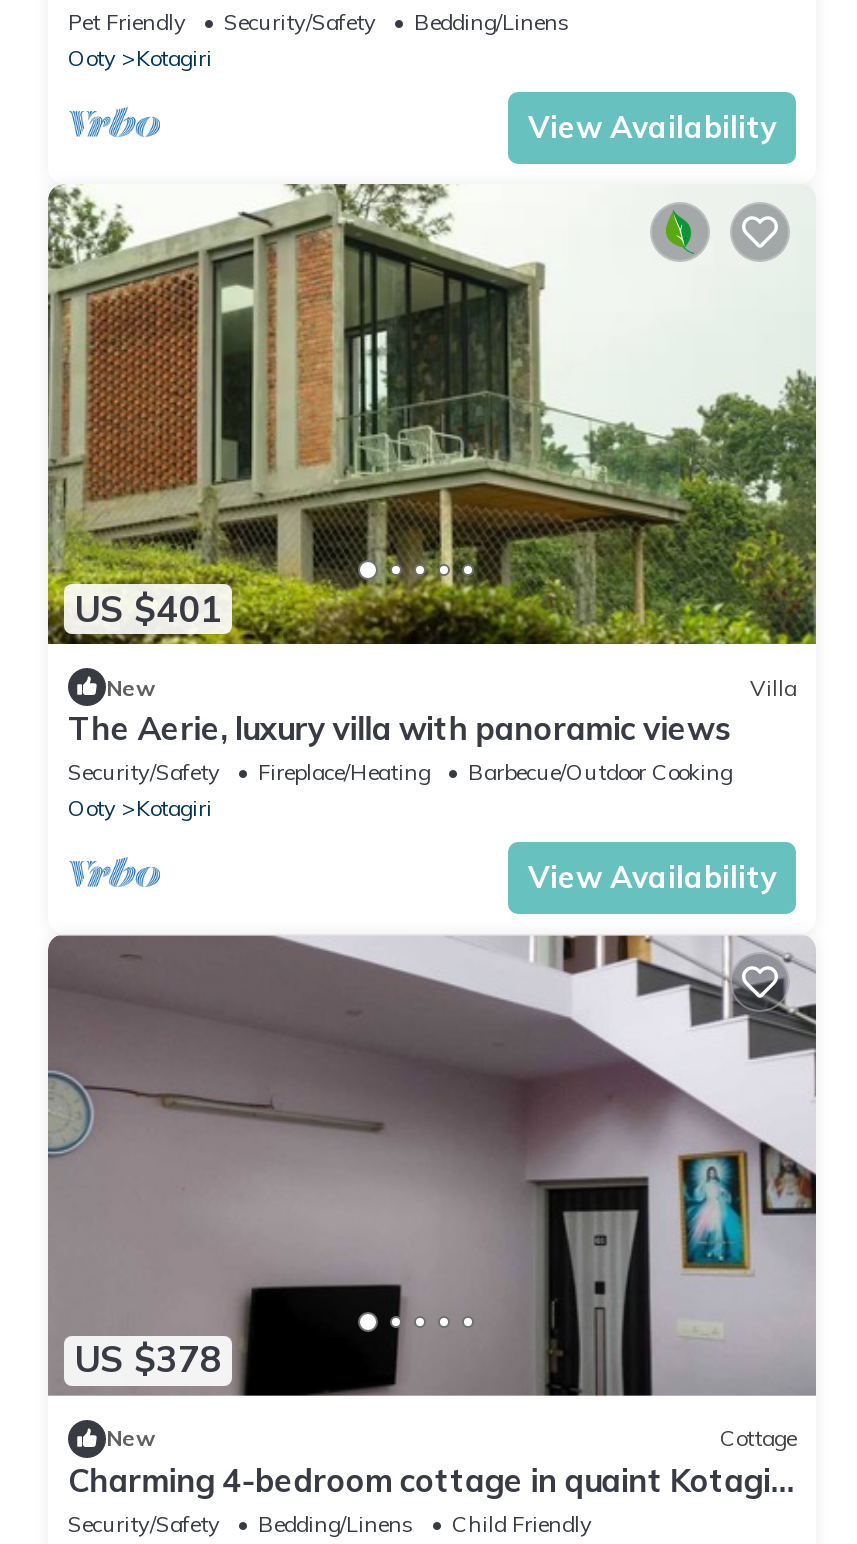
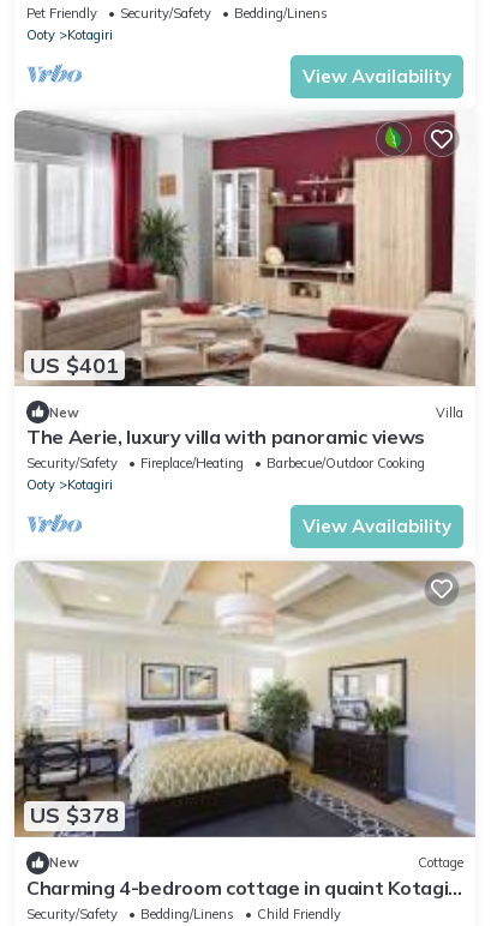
- [image]
+ [image]

- [image]
+ [image]
